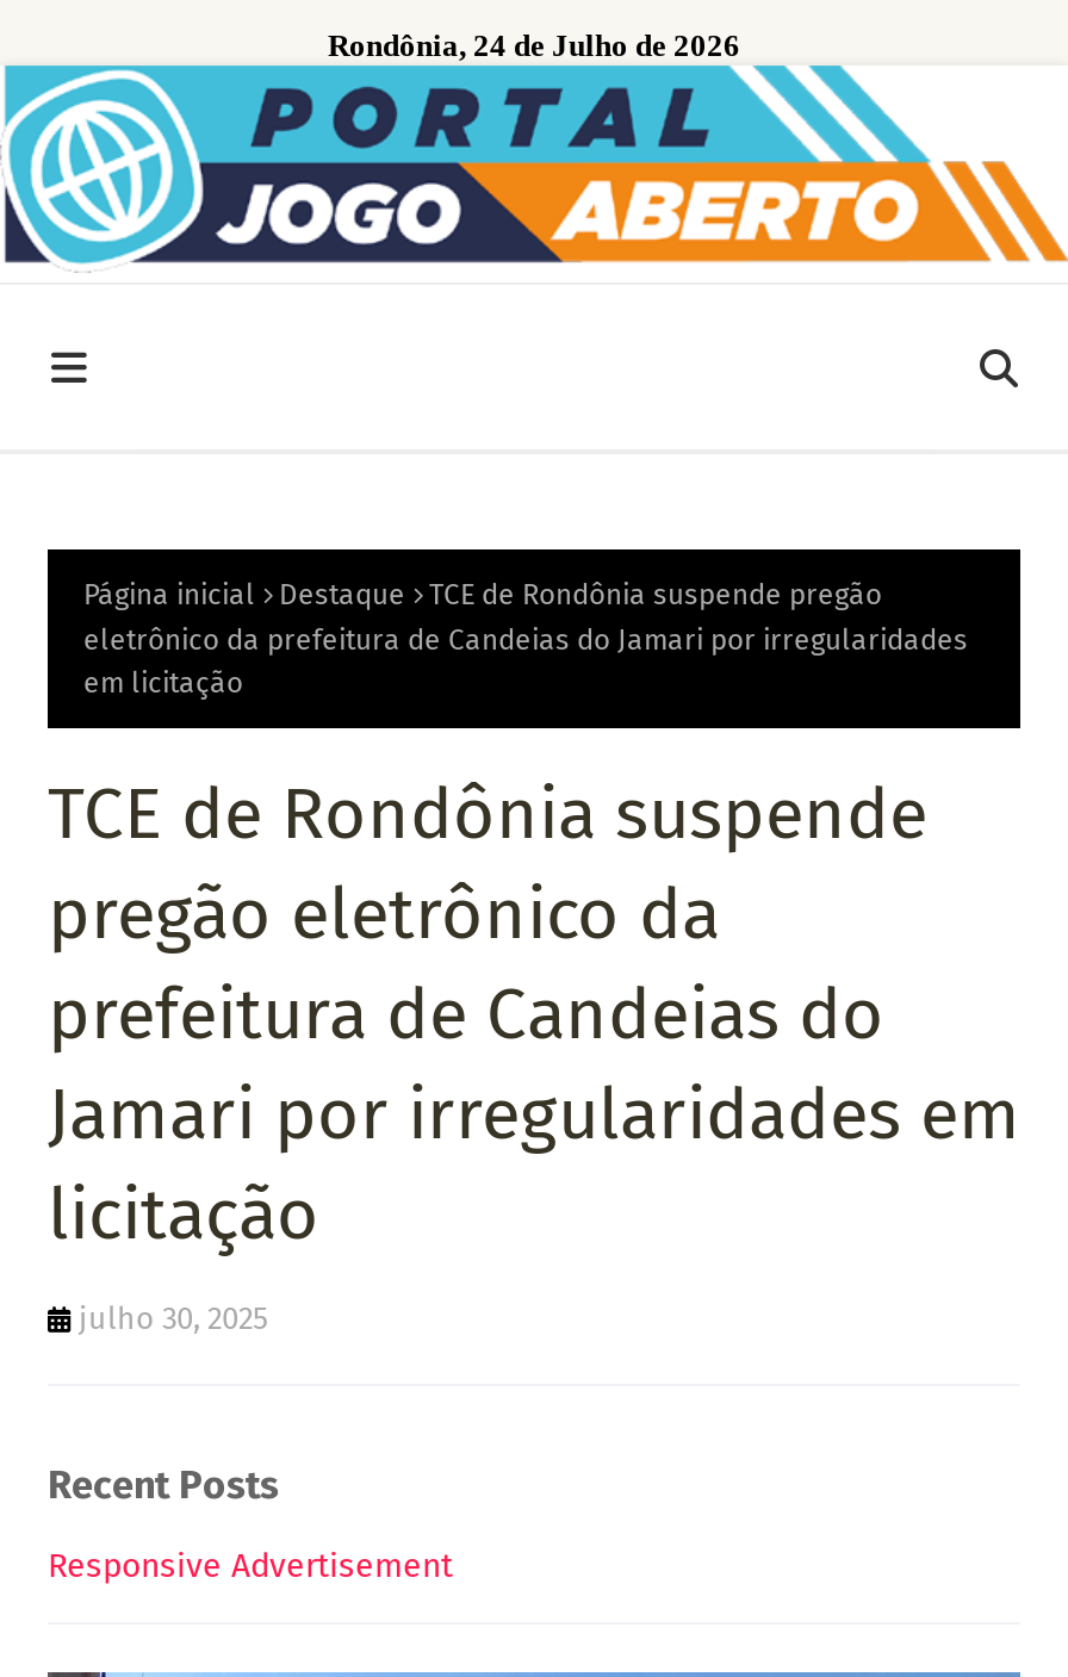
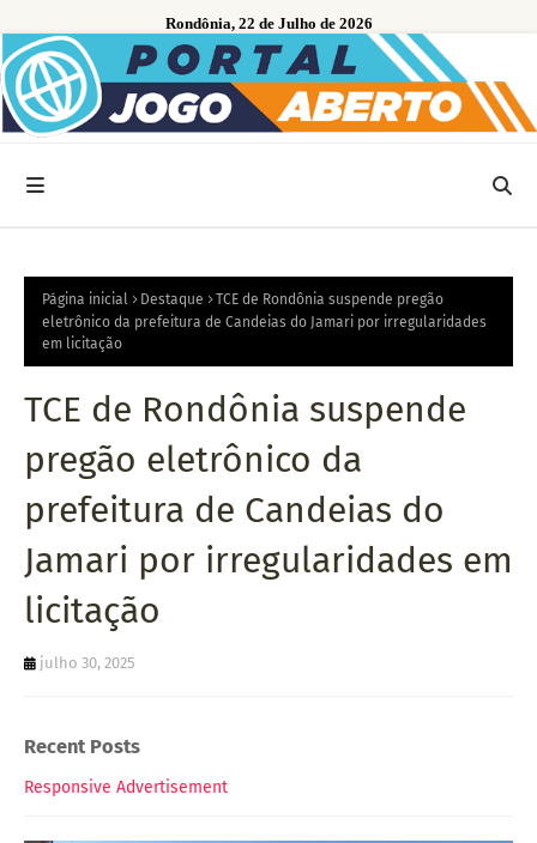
- Rondônia, 24 de Julho de 2026
+ Rondônia, 22 de Julho de 2026
